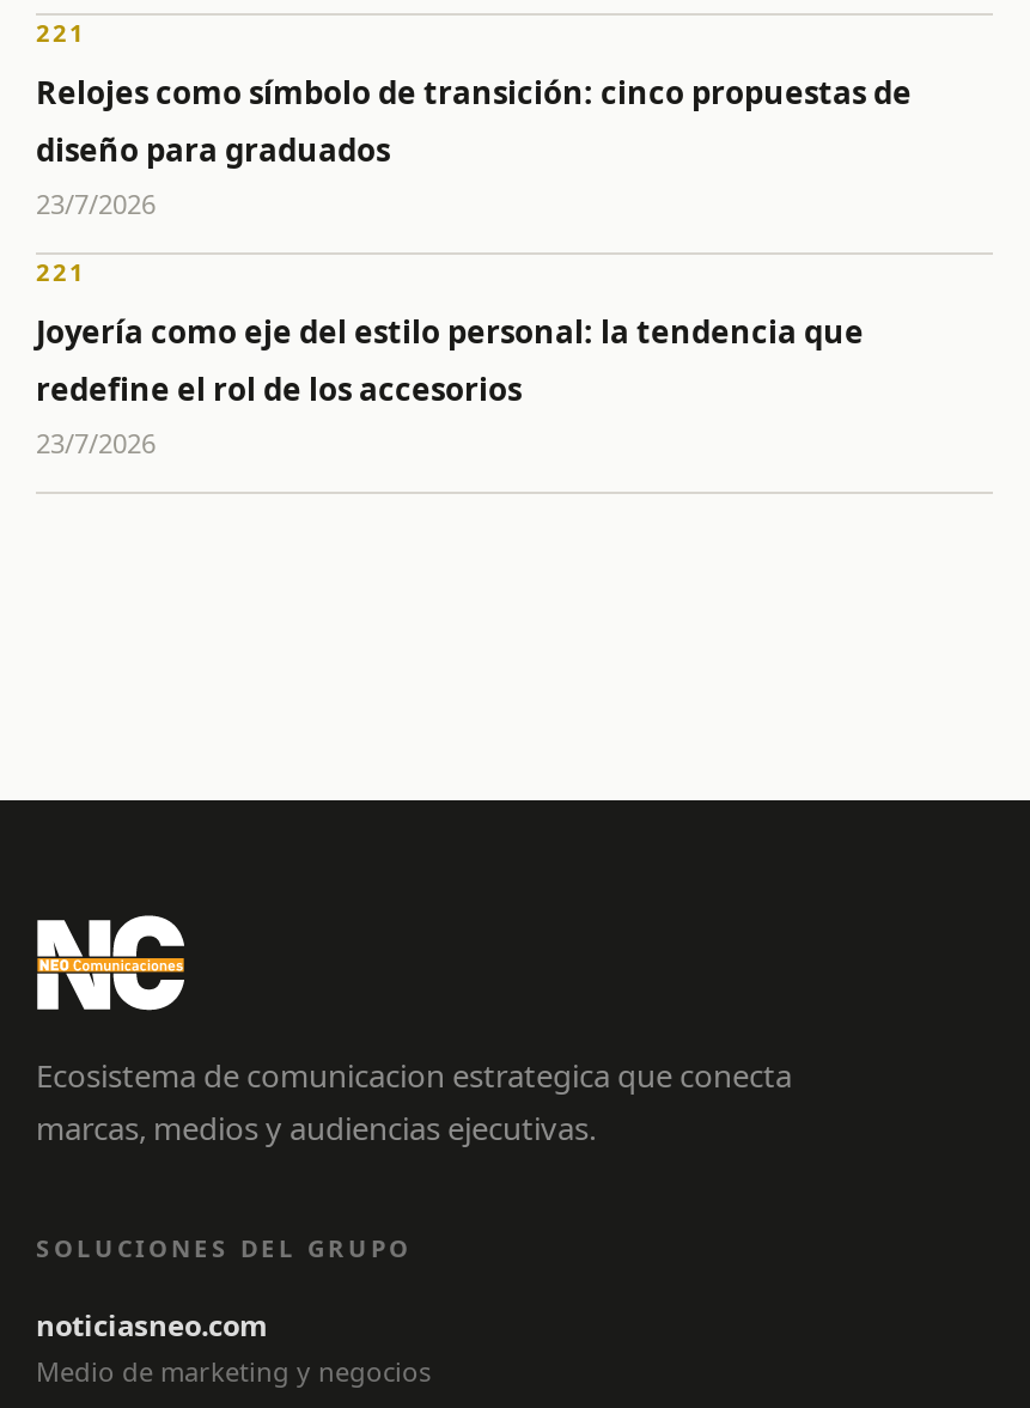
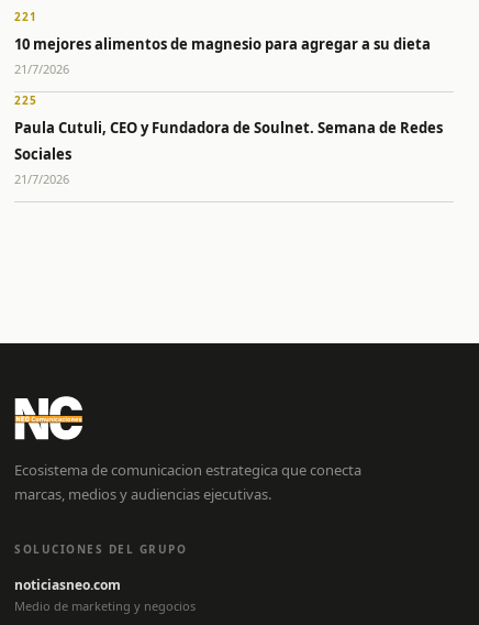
- Relojes como símbolo de transición: cinco propuestas de
- diseño para graduados
- 23/7/2026
+ 10 mejores alimentos de magnesio para agregar a su dieta
+ 21/7/2026

- 221
+ 225

- Joyería como eje del estilo personal: la tendencia que
- redefine el rol de los accesorios
- 23/7/2026
+ Paula Cutuli, CEO y Fundadora de Soulnet. Semana de Redes
+ Sociales
+ 21/7/2026
